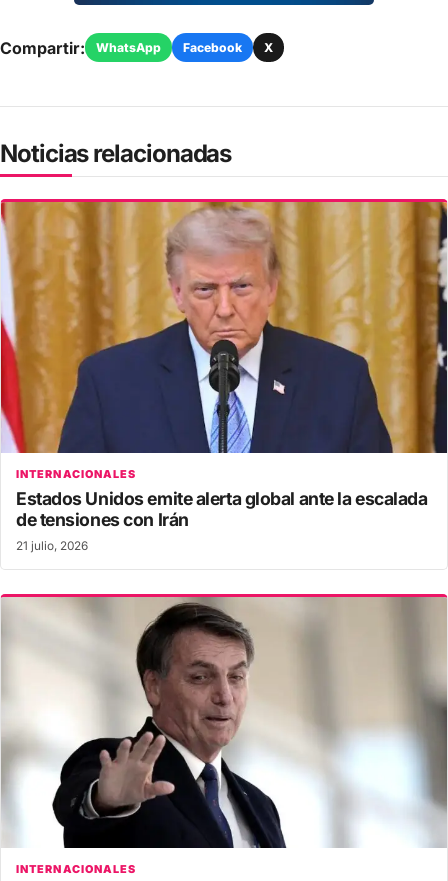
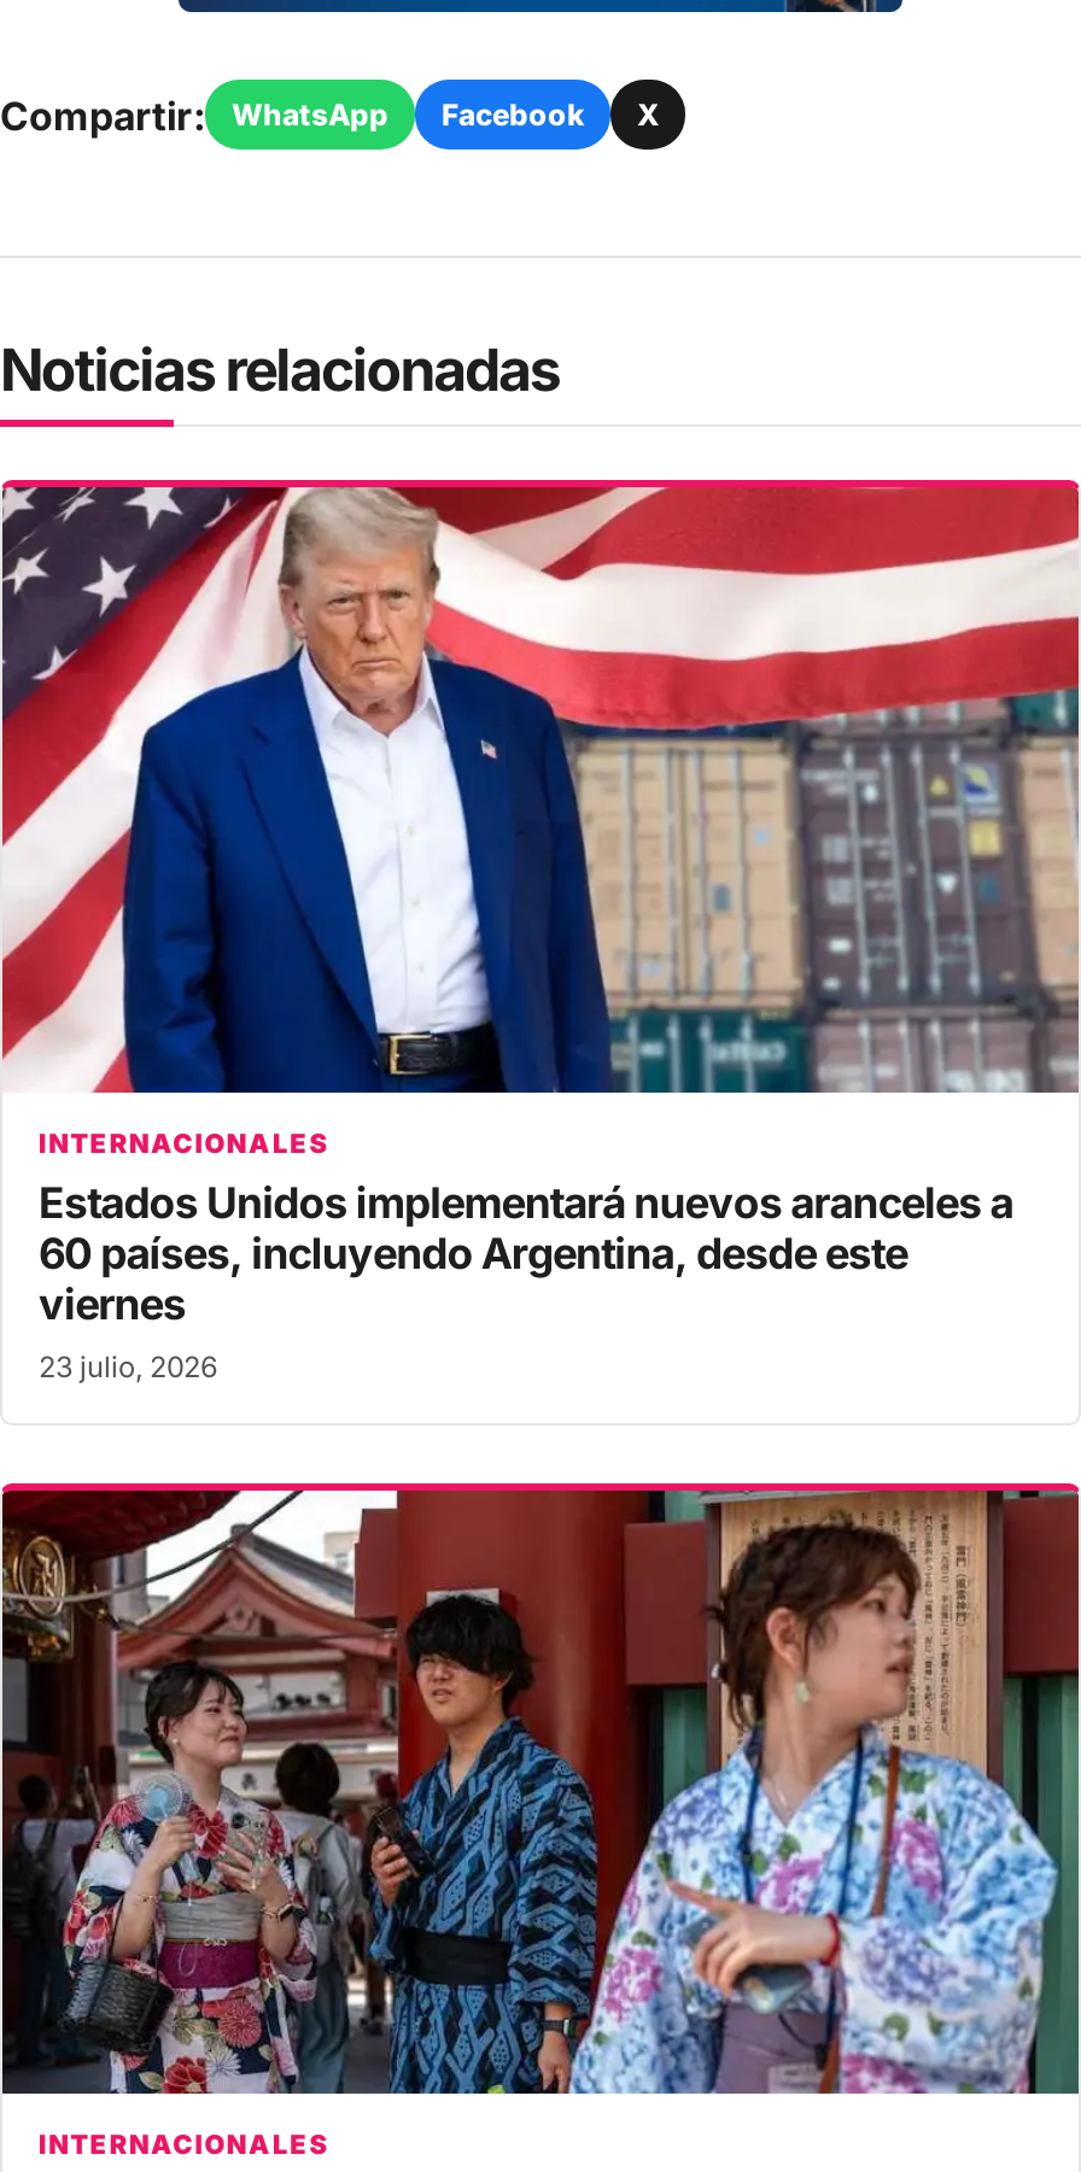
- [image]
- Estados Unidos emite alerta global ante la escalada
- de tensiones con Irán
- 21 julio, 2026
+ [image]
+ Estados Unidos implementará nuevos aranceles a
+ 60 países, incluyendo Argentina, desde este
+ viernes
+ 23 julio, 2026

- [image]
+ [image]
